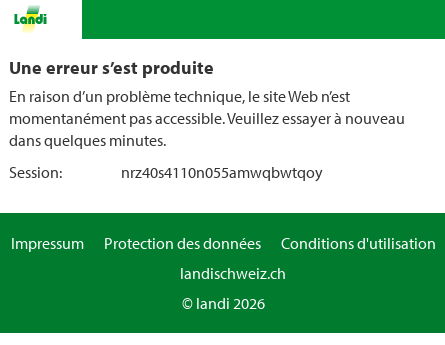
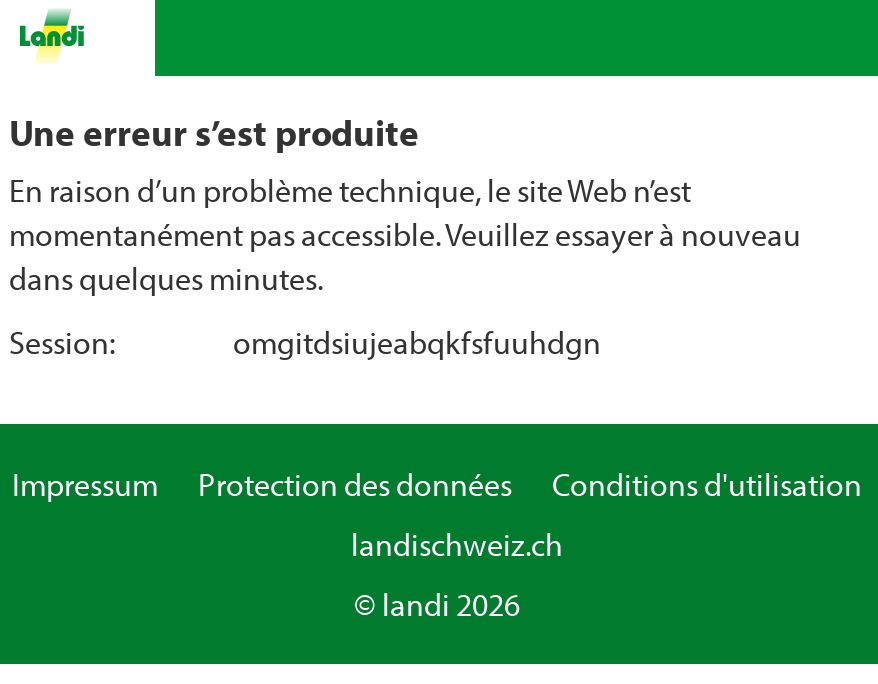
- nrz40s4110n055amwqbwtqoy
+ omgitdsiujeabqkfsfuuhdgn
